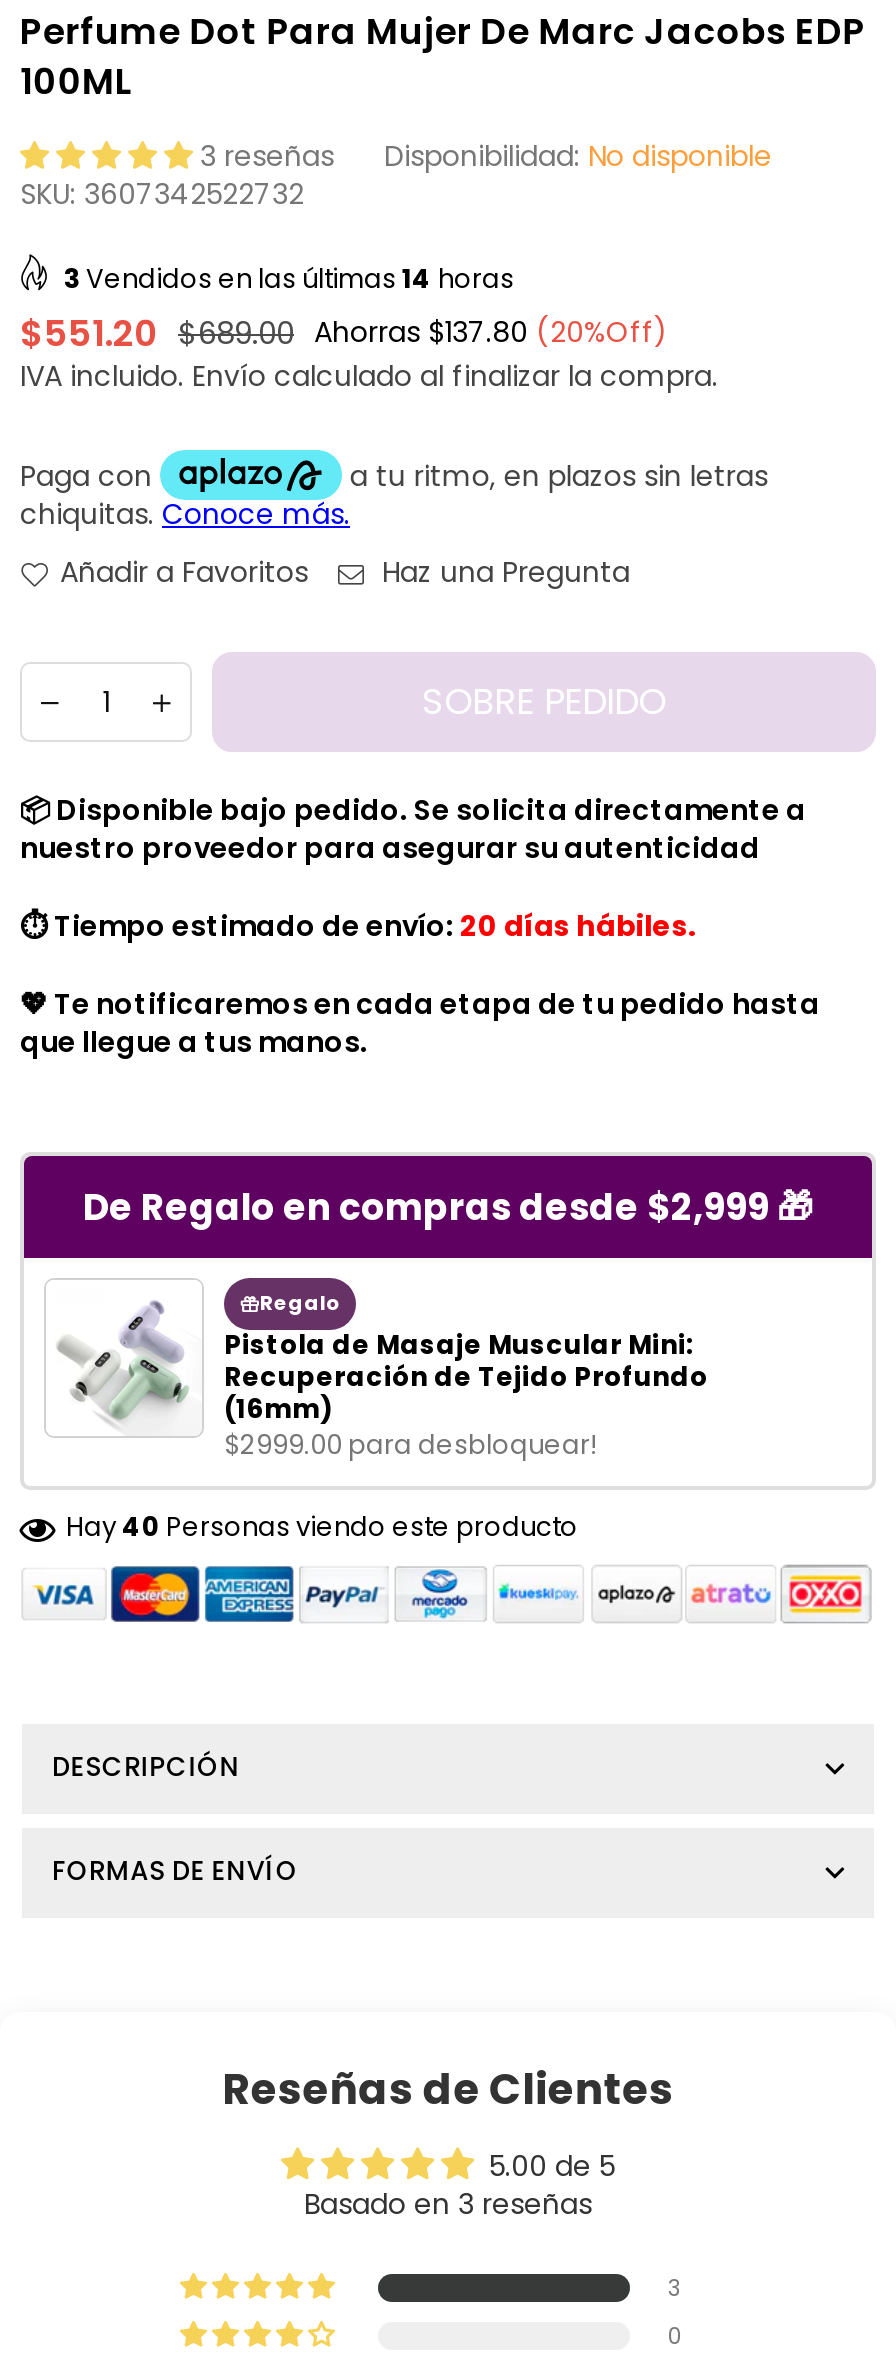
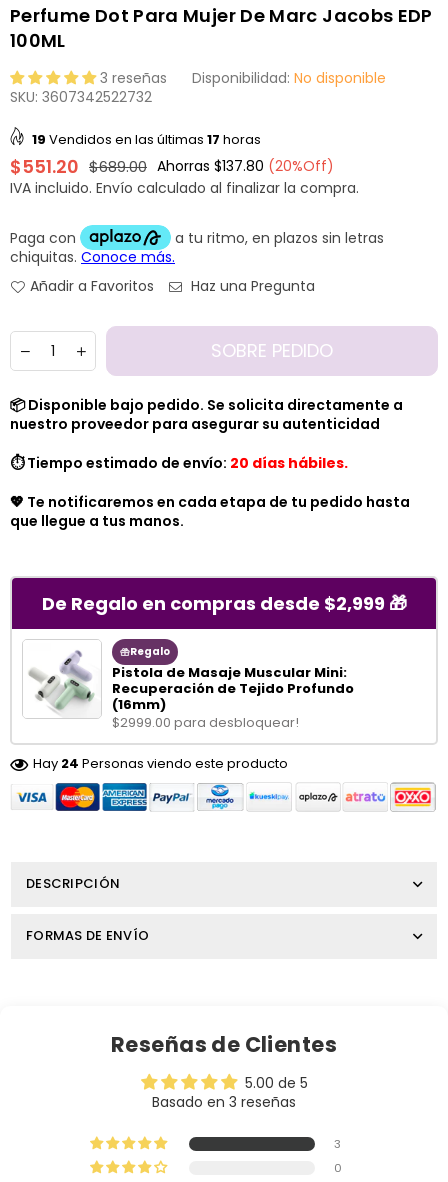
- 3 Vendidos en las últimas 14 horas
+ 19 Vendidos en las últimas 17 horas

- Hay 40 Personas viendo este producto
+ Hay 24 Personas viendo este producto
